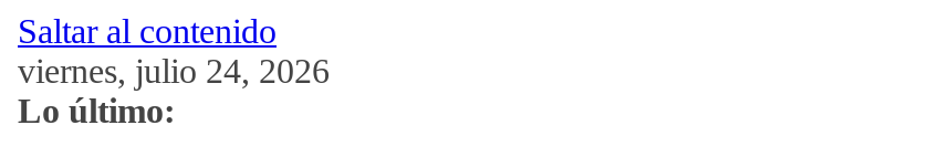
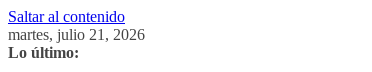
- viernes, julio 24, 2026
+ martes, julio 21, 2026
